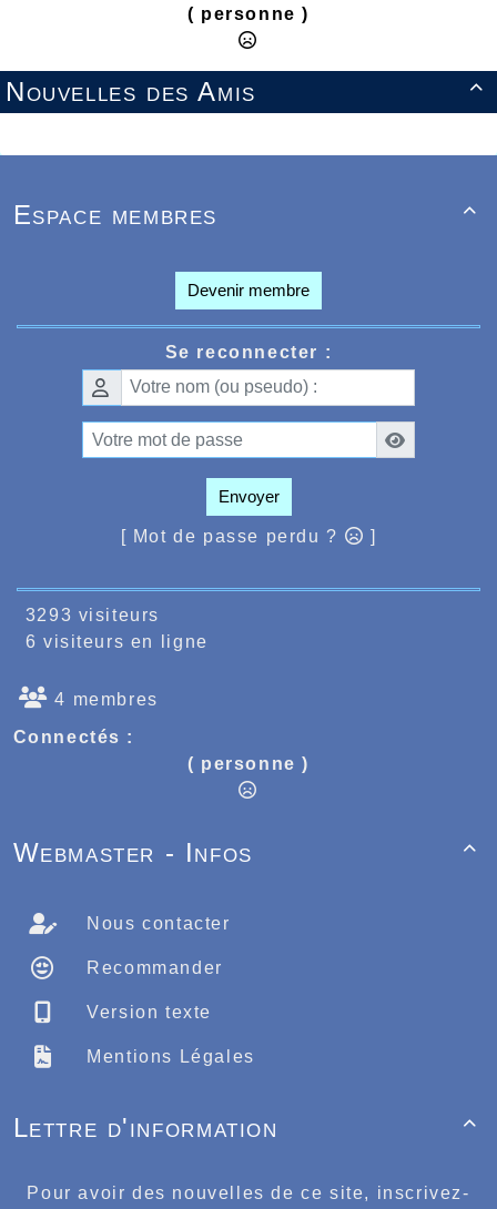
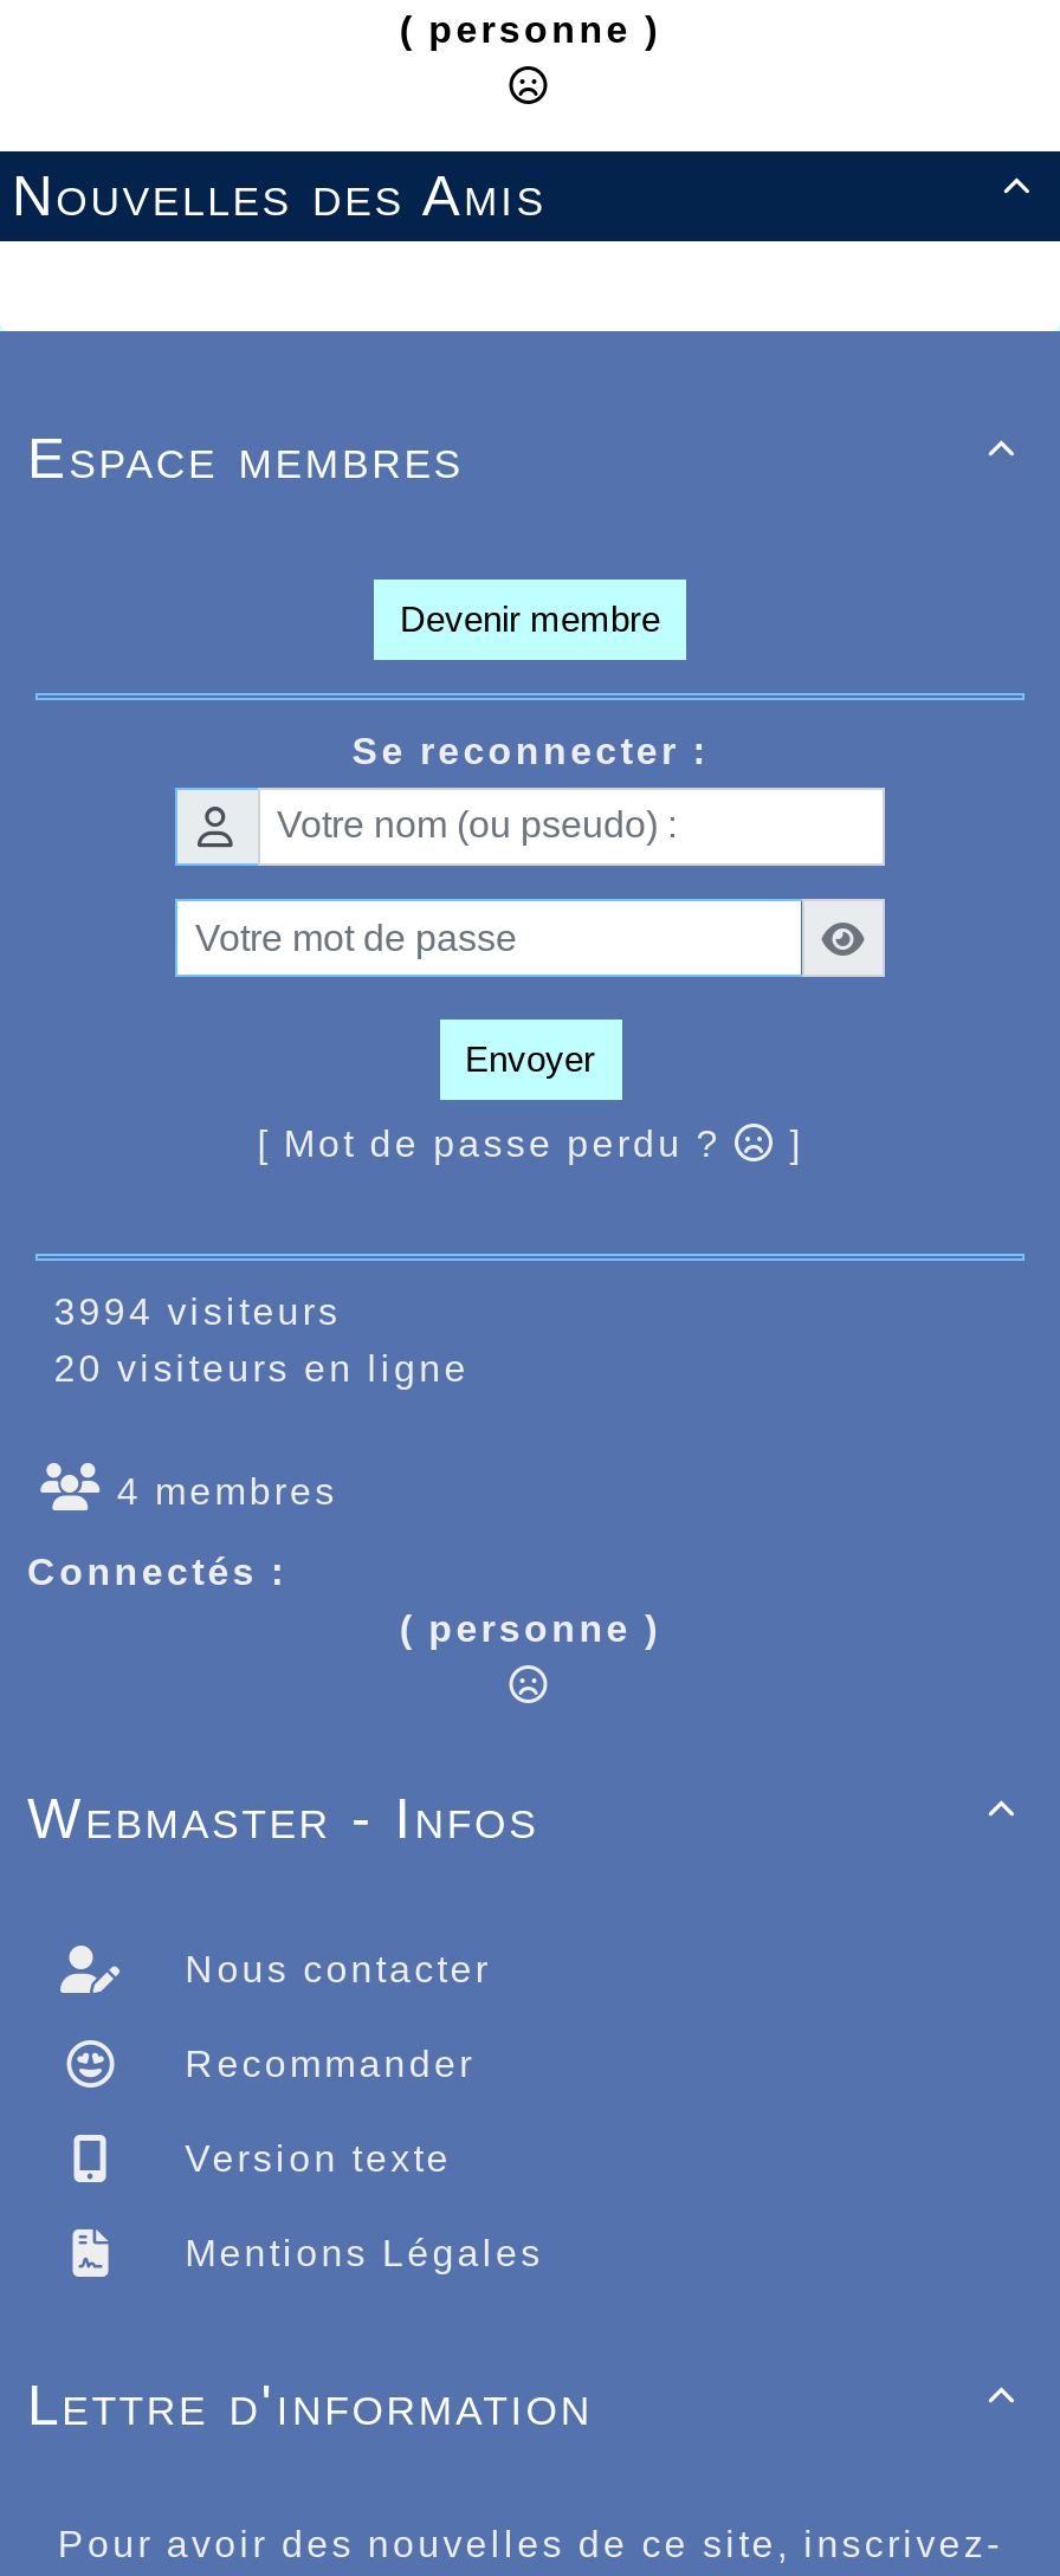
- 3293 visiteurs
+ 3994 visiteurs

- 6 visiteurs en ligne
+ 20 visiteurs en ligne
